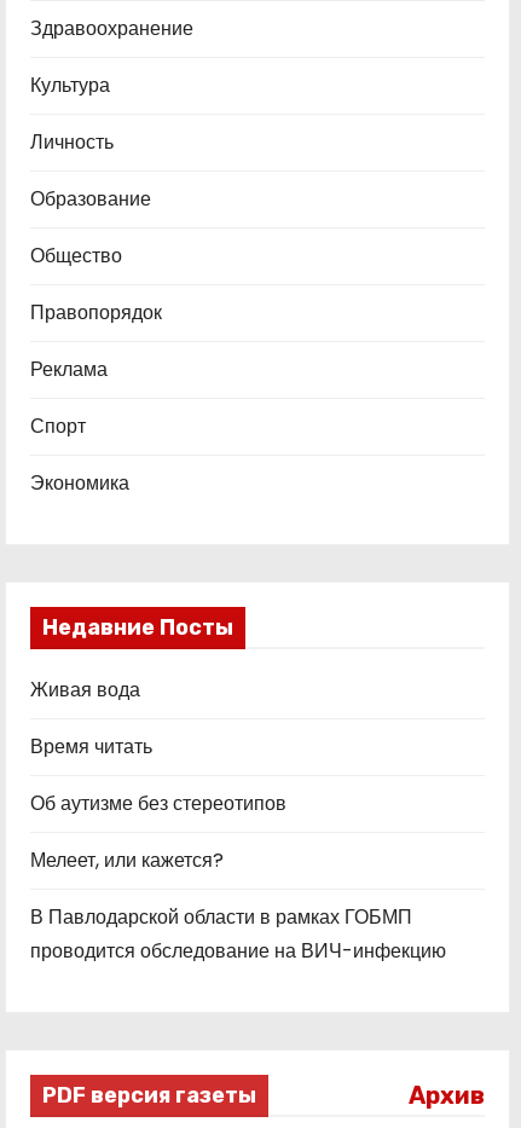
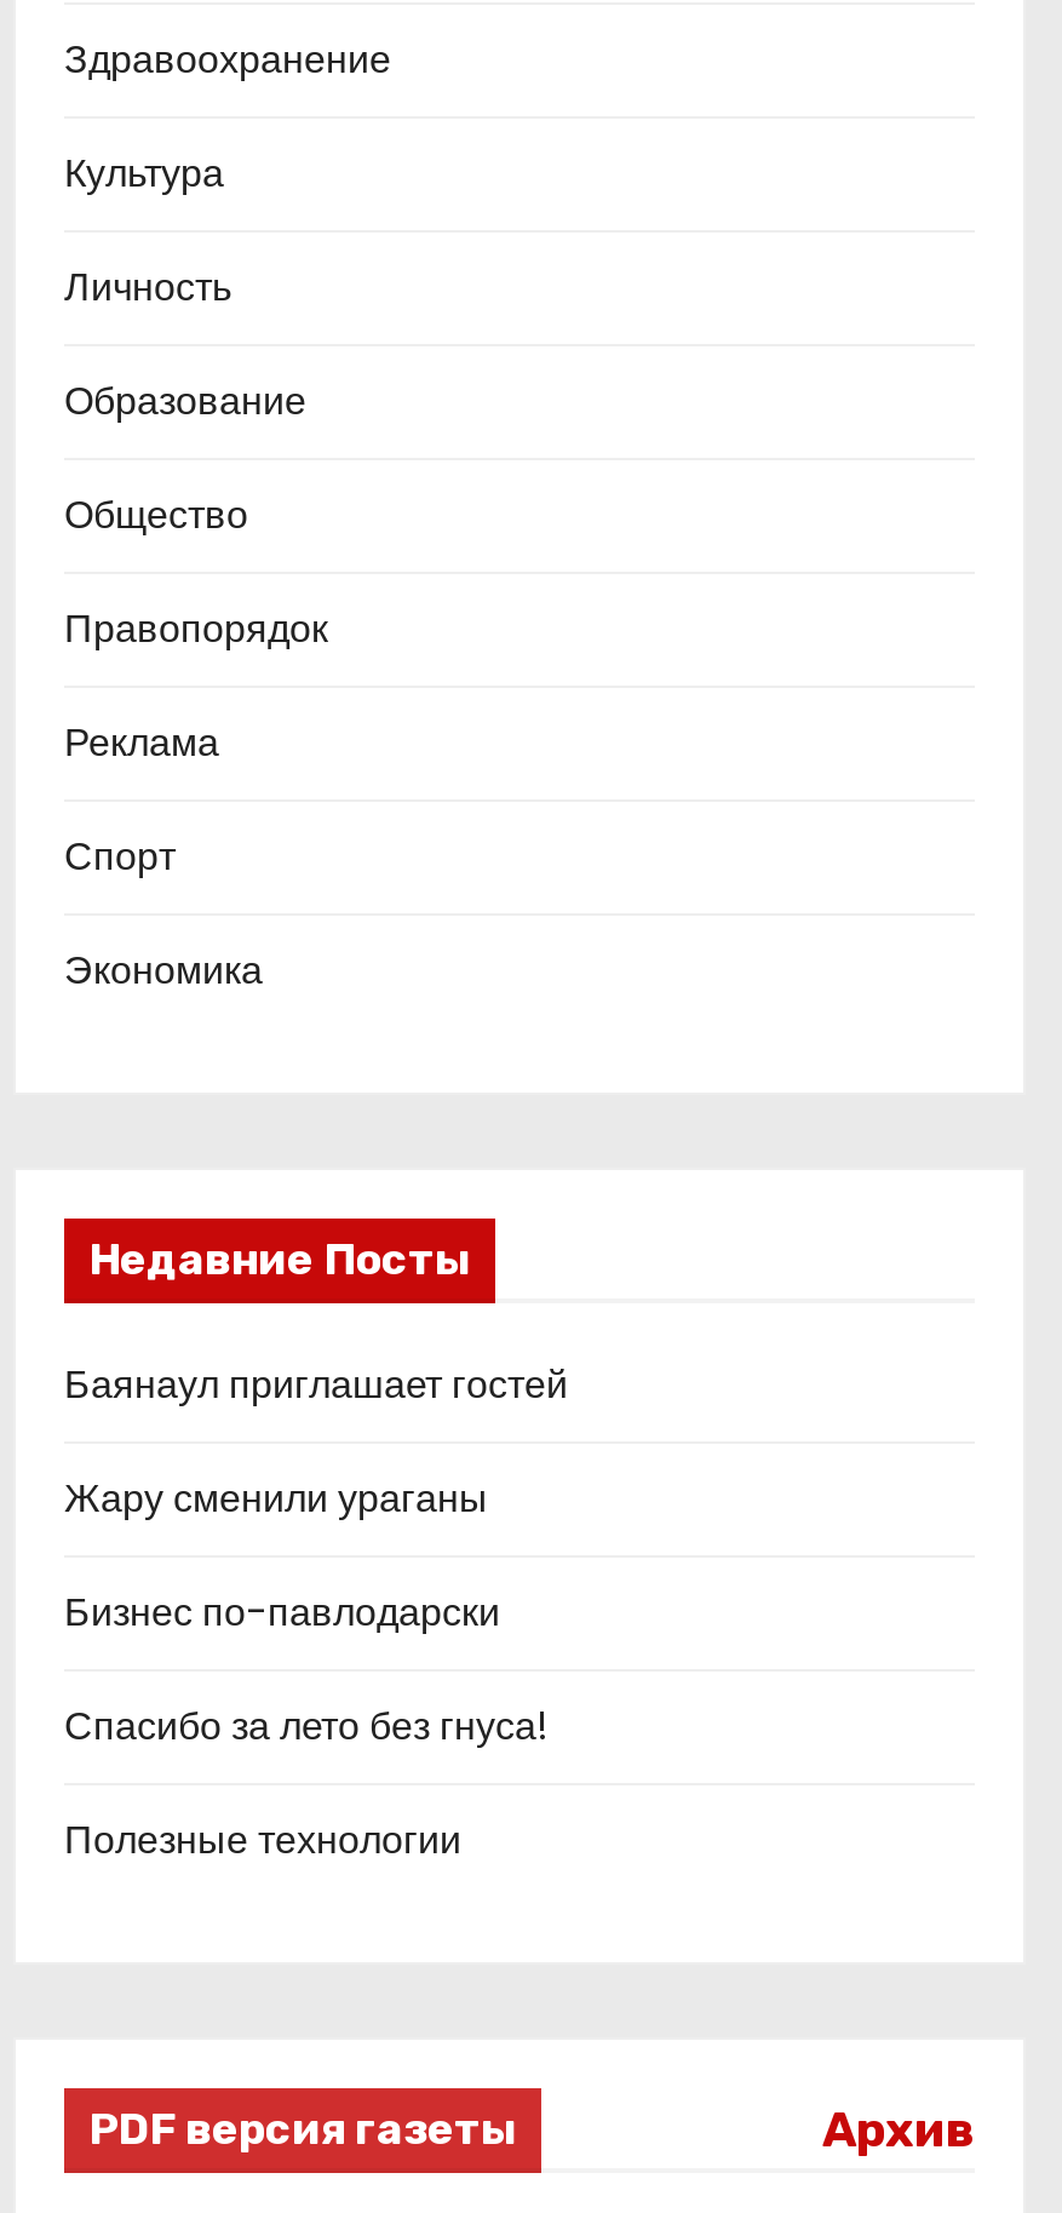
- Живая вода
+ Баянаул приглашает гостей

- Время читать
+ Жару сменили ураганы

- Об аутизме без стереотипов
+ Бизнес по-павлодарски

- Мелеет, или кажется?
+ Спасибо за лето без гнуса!

- В Павлодарской области в рамках ГОБМП
- проводится обследование на ВИЧ-инфекцию
+ Полезные технологии
